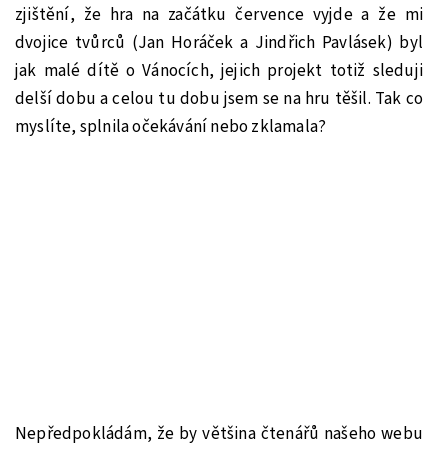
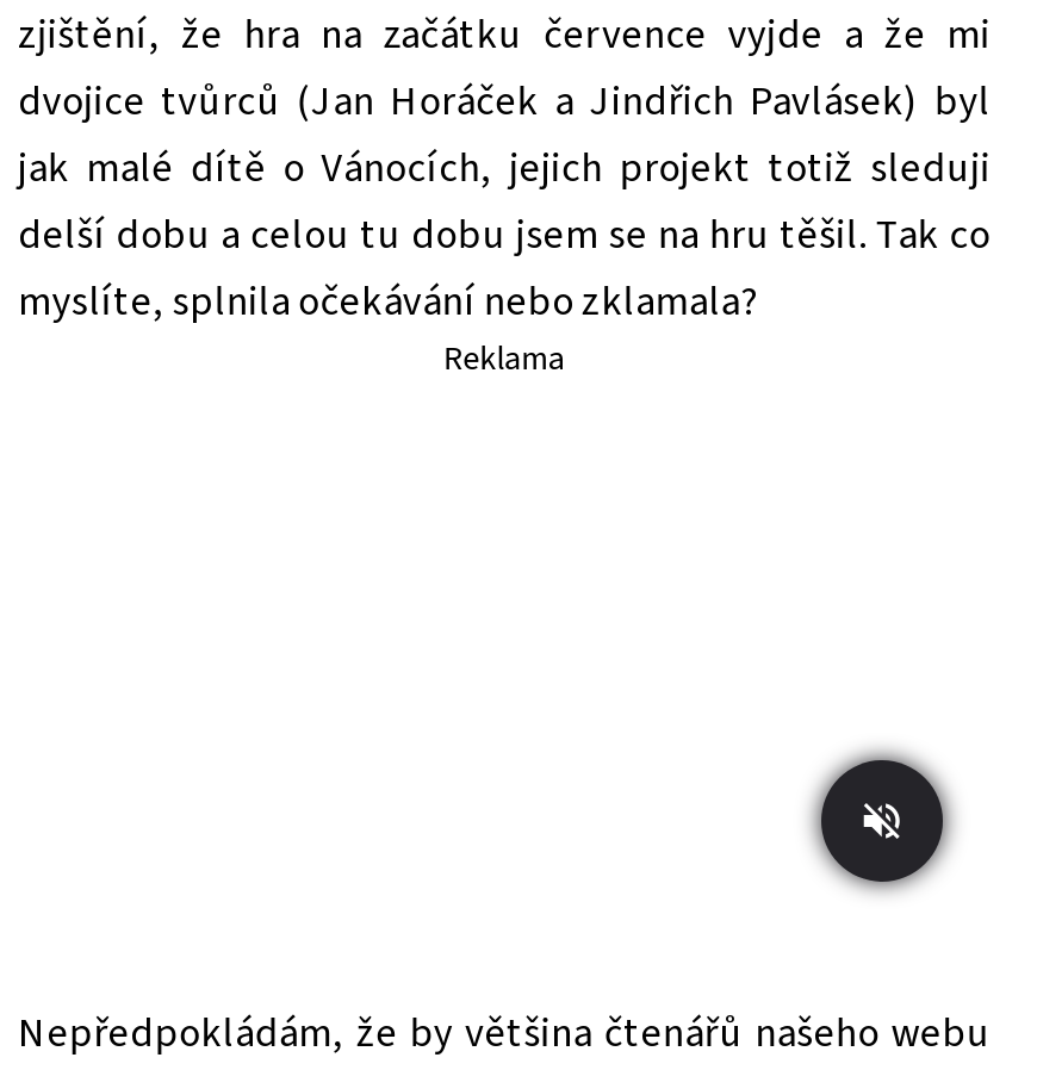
+ Reklama

+ [image]
